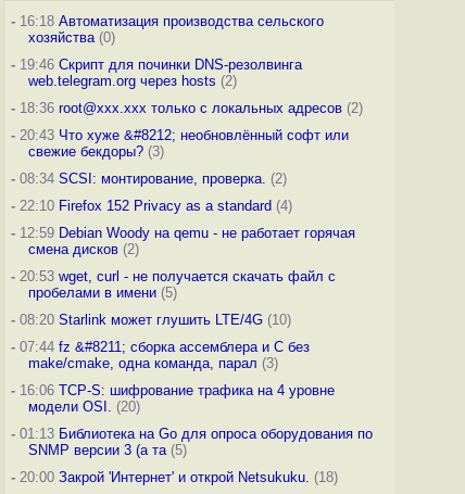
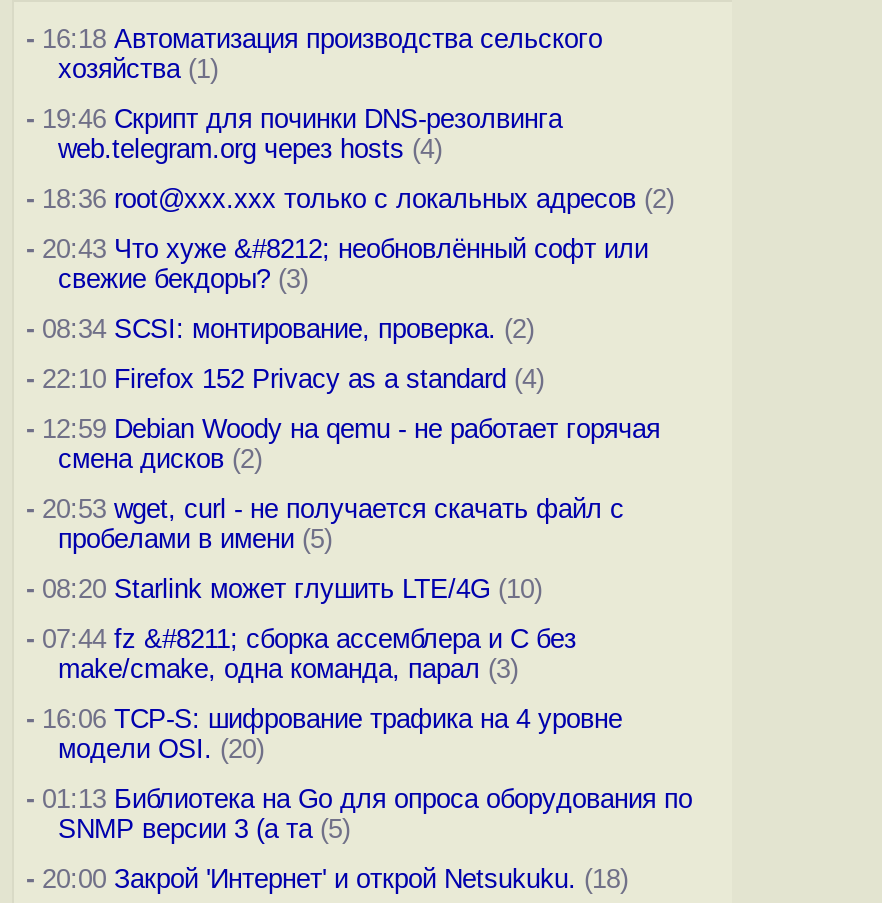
- хозяйства (0)
+ хозяйства (1)

- web.telegram.org через hosts (2)
+ web.telegram.org через hosts (4)
